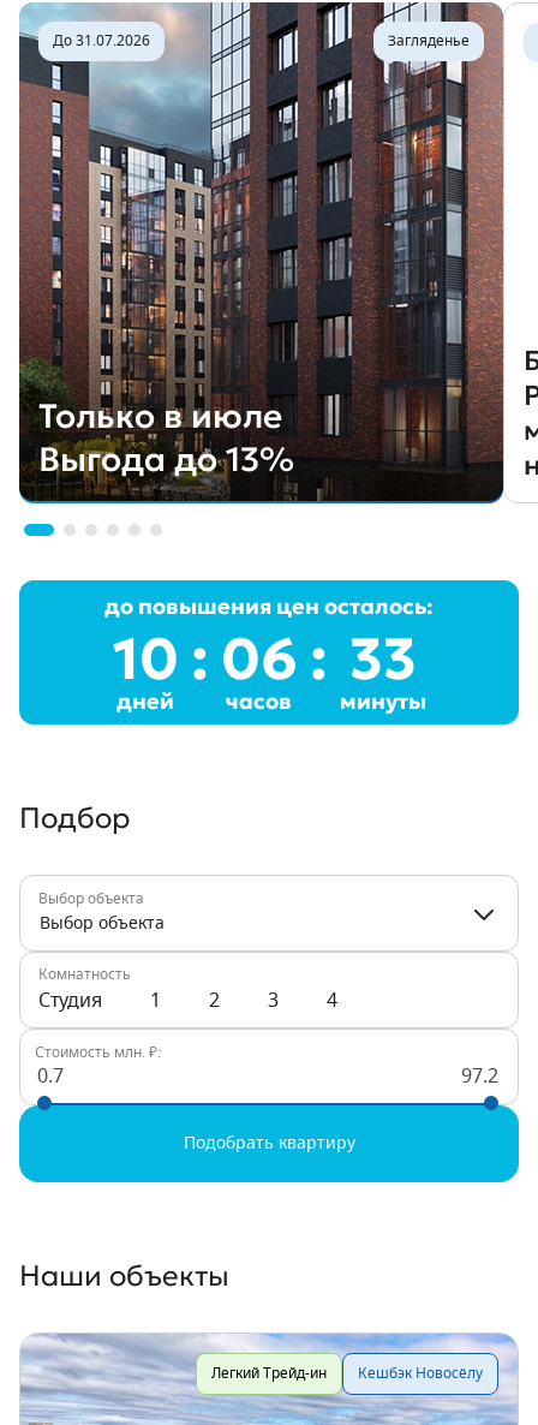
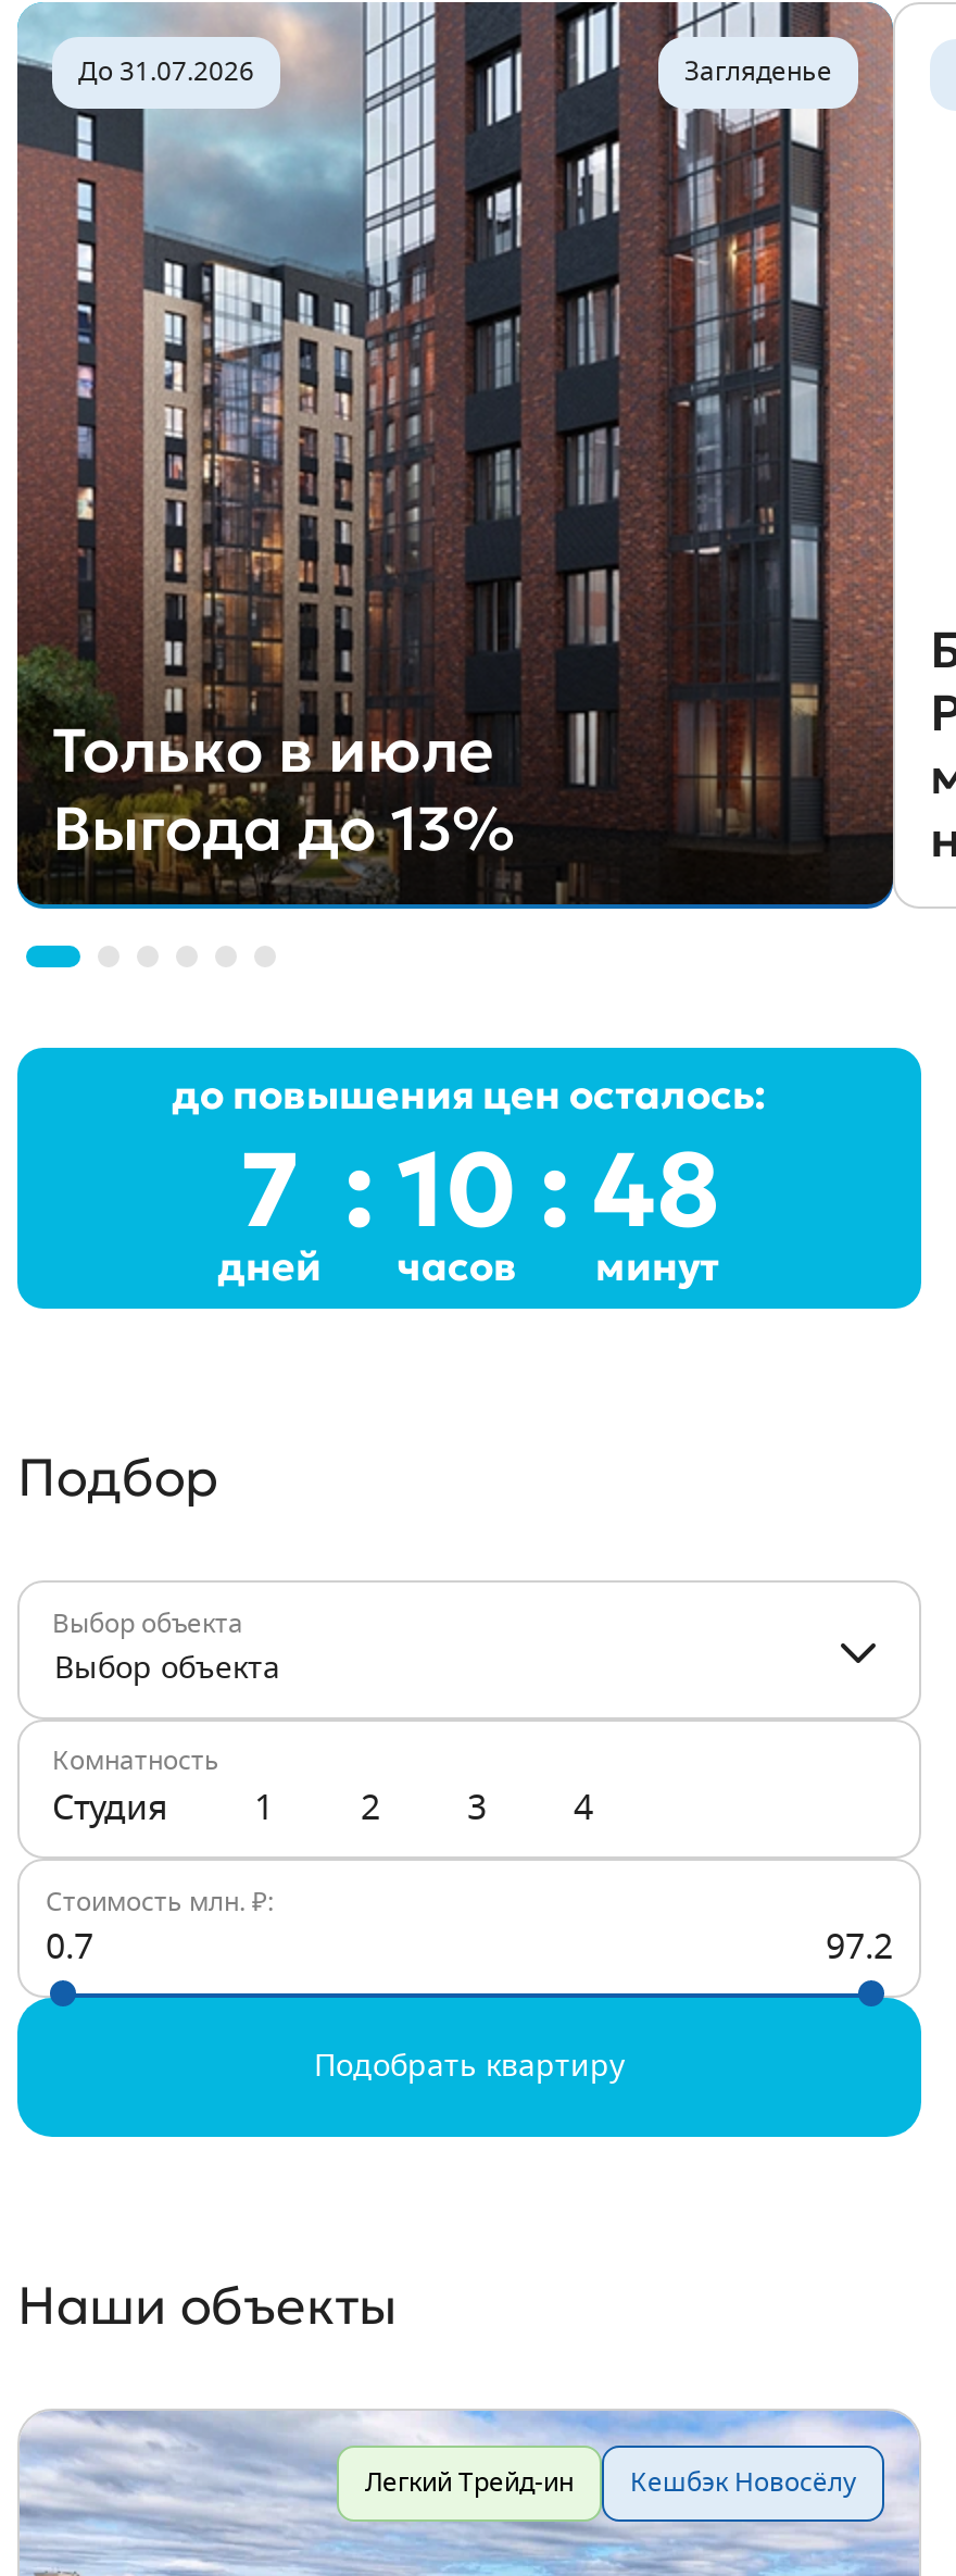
- 10 : 06 : 33
+ 7 : 10 : 48

- минуты
+ минут
